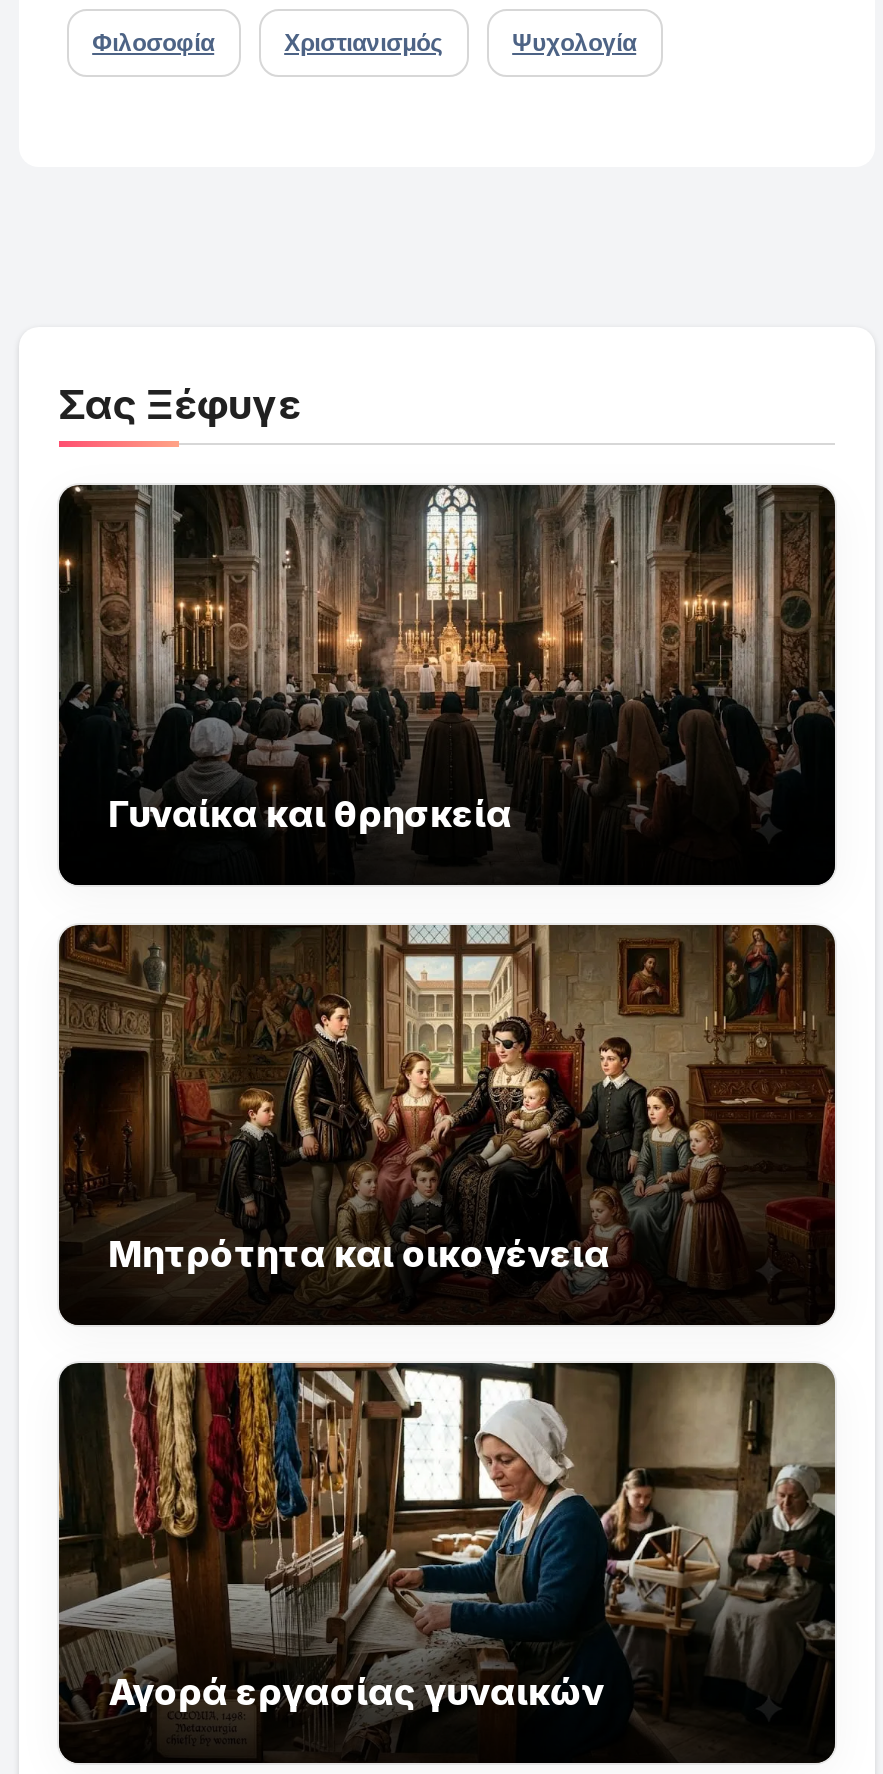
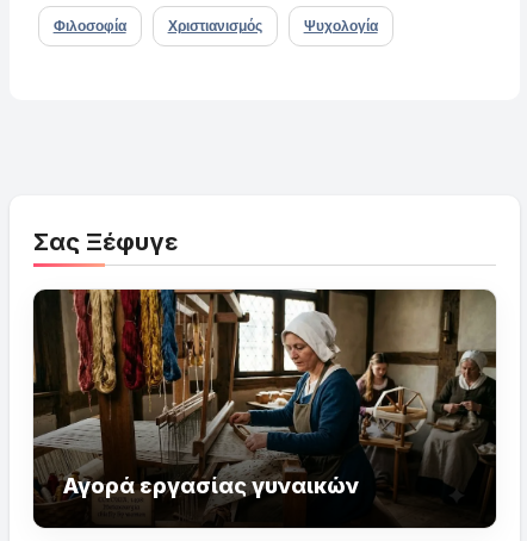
- [image]
- Γυναίκα και θρησκεία

- [image]
- Μητρότητα και οικογένεια
